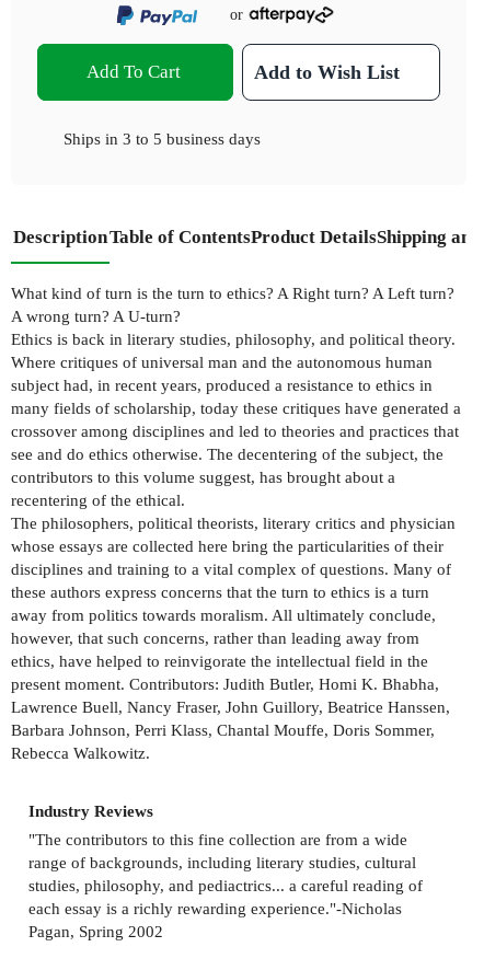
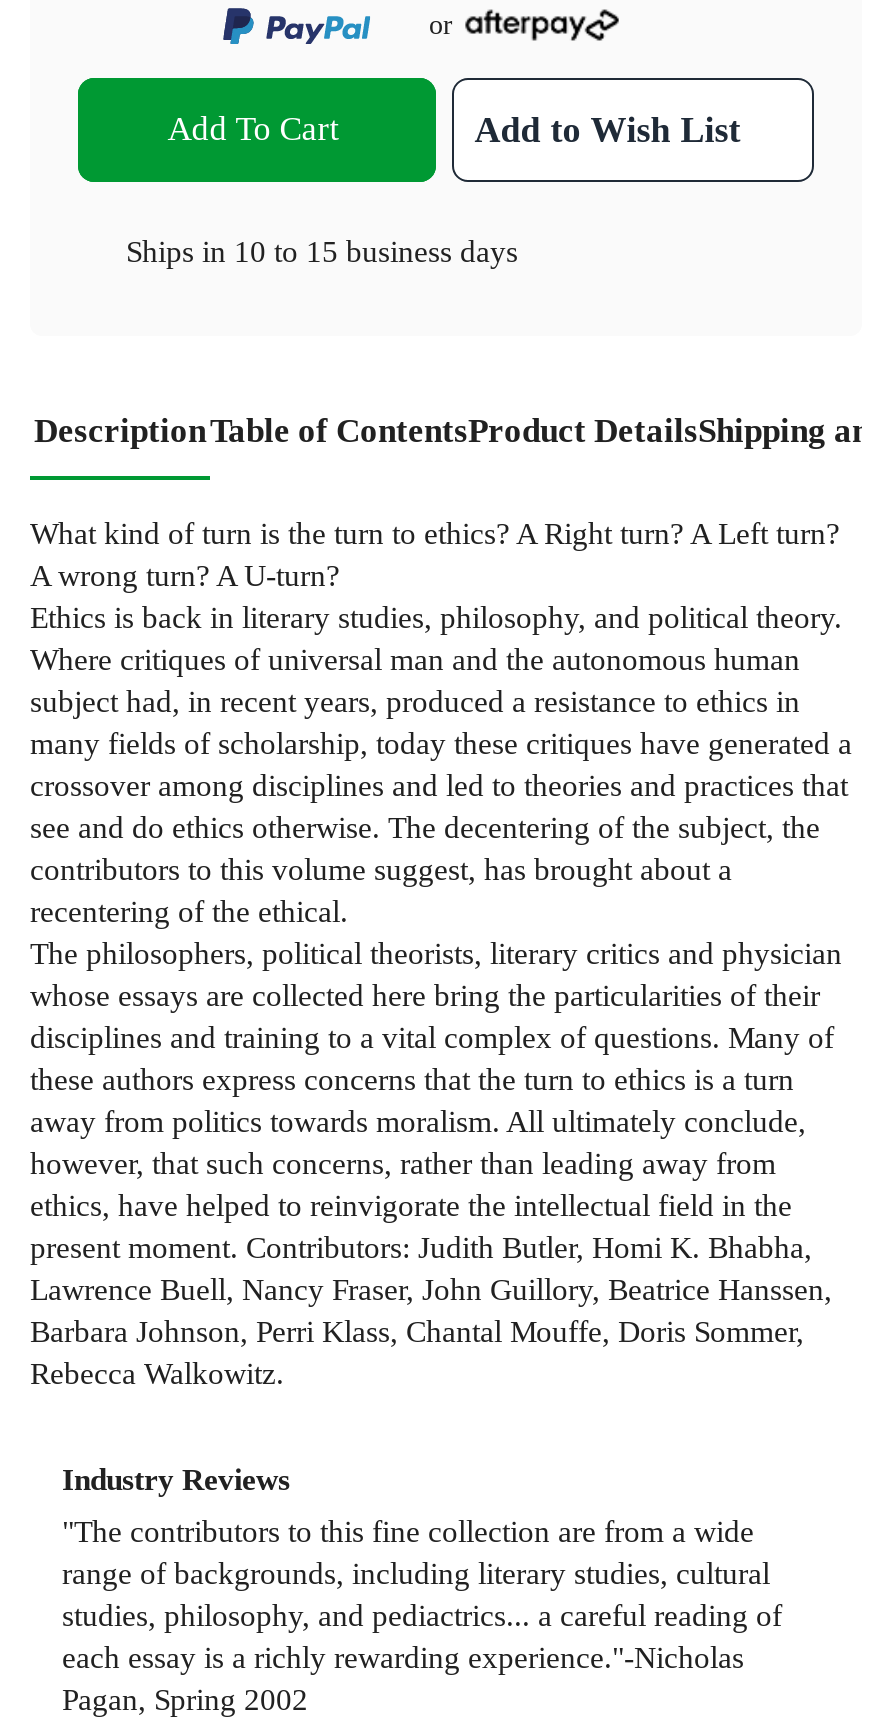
- Ships in 3 to 5 business days
+ Ships in 10 to 15 business days
